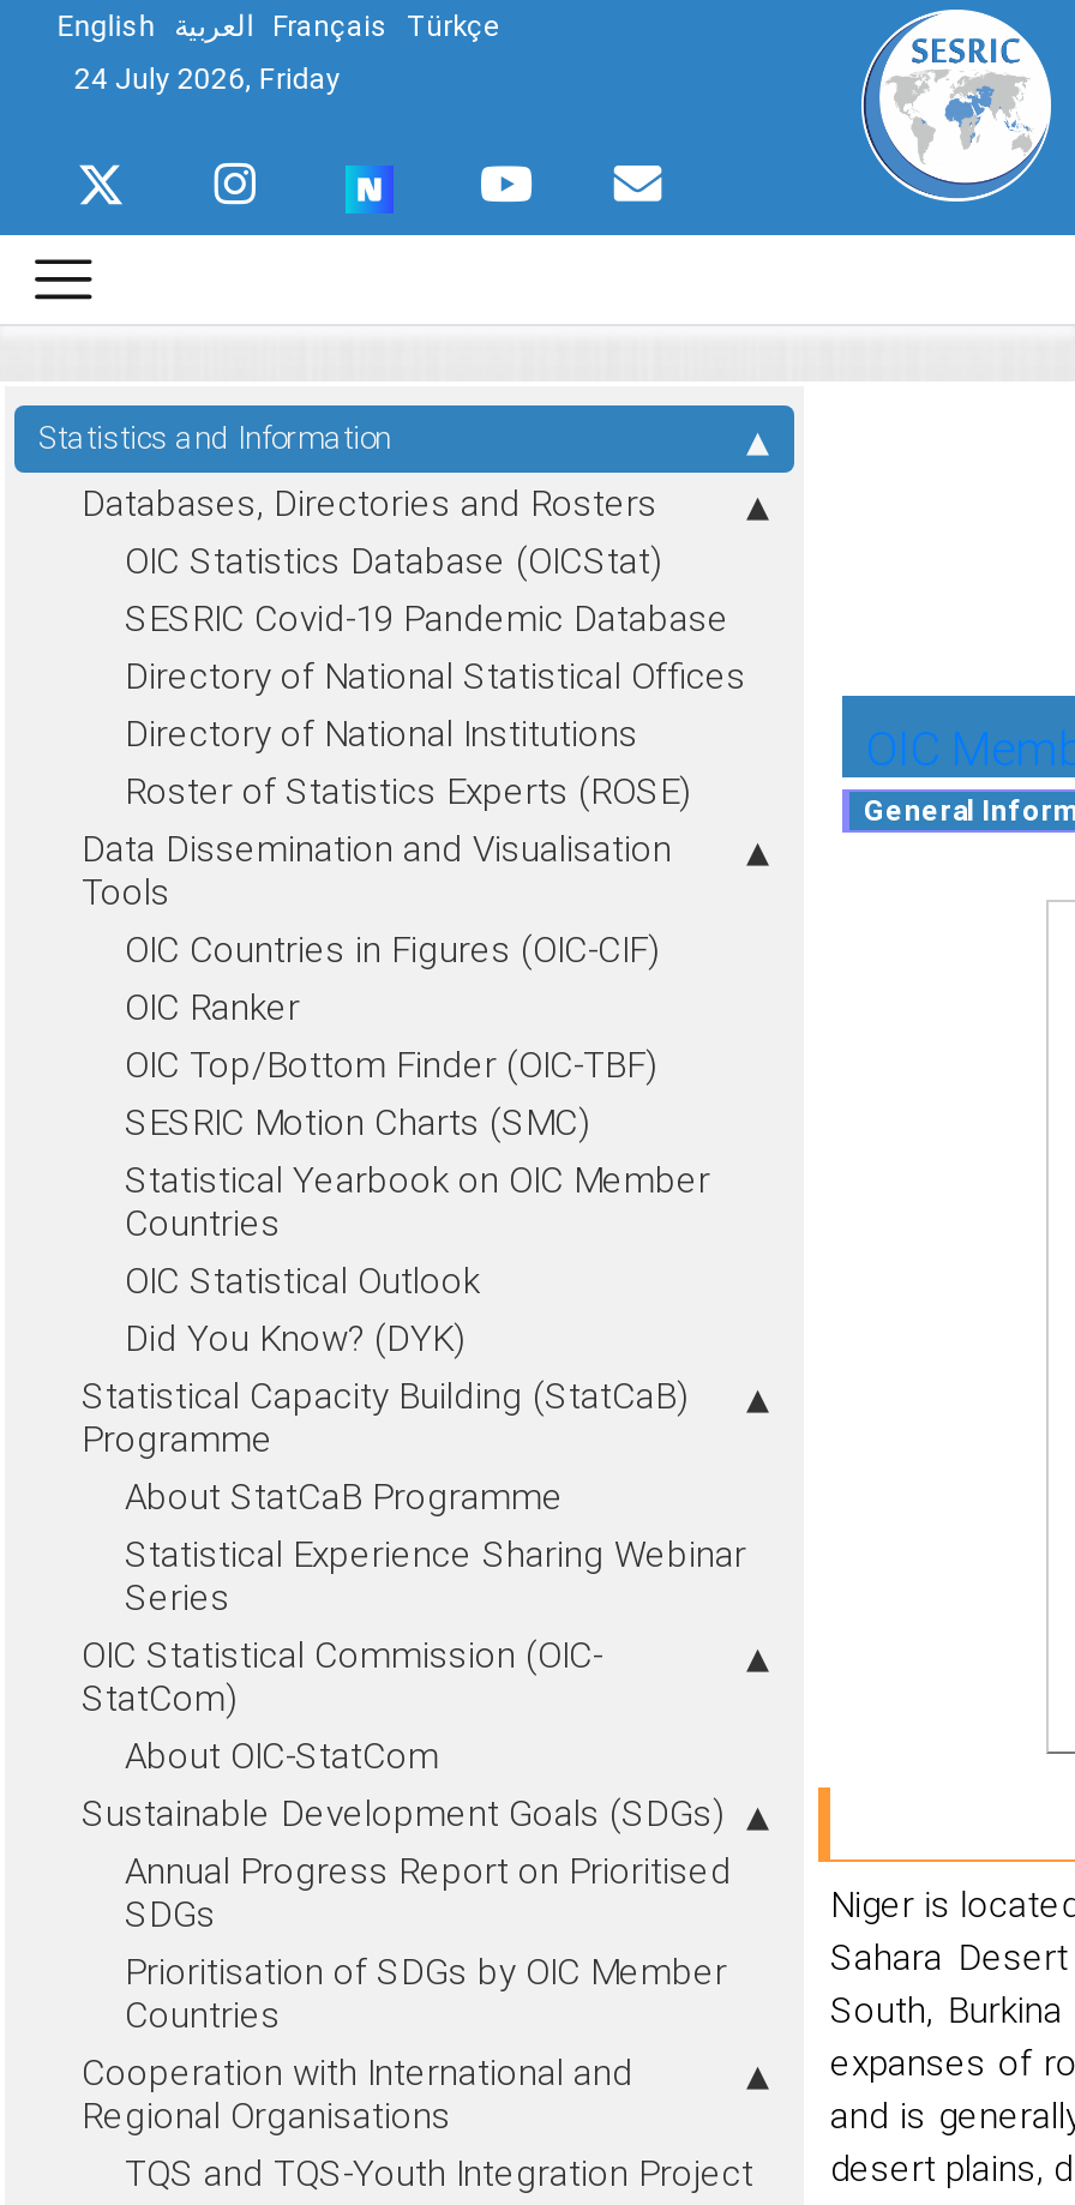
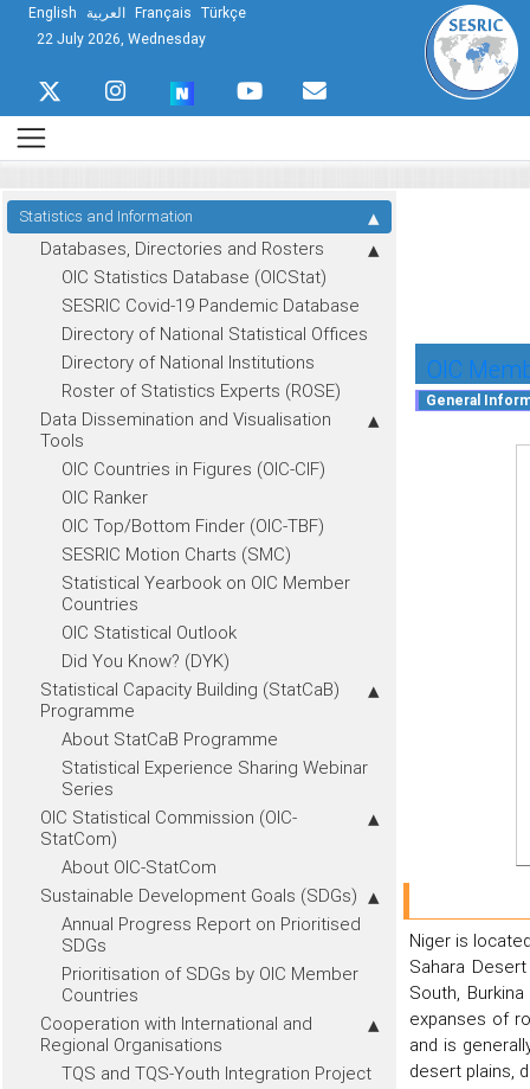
- 24 July 2026, Friday
+ 22 July 2026, Wednesday
